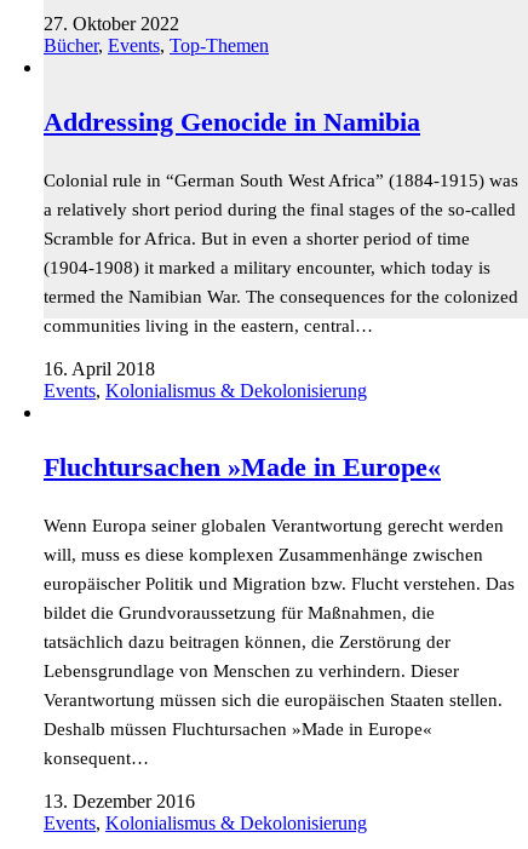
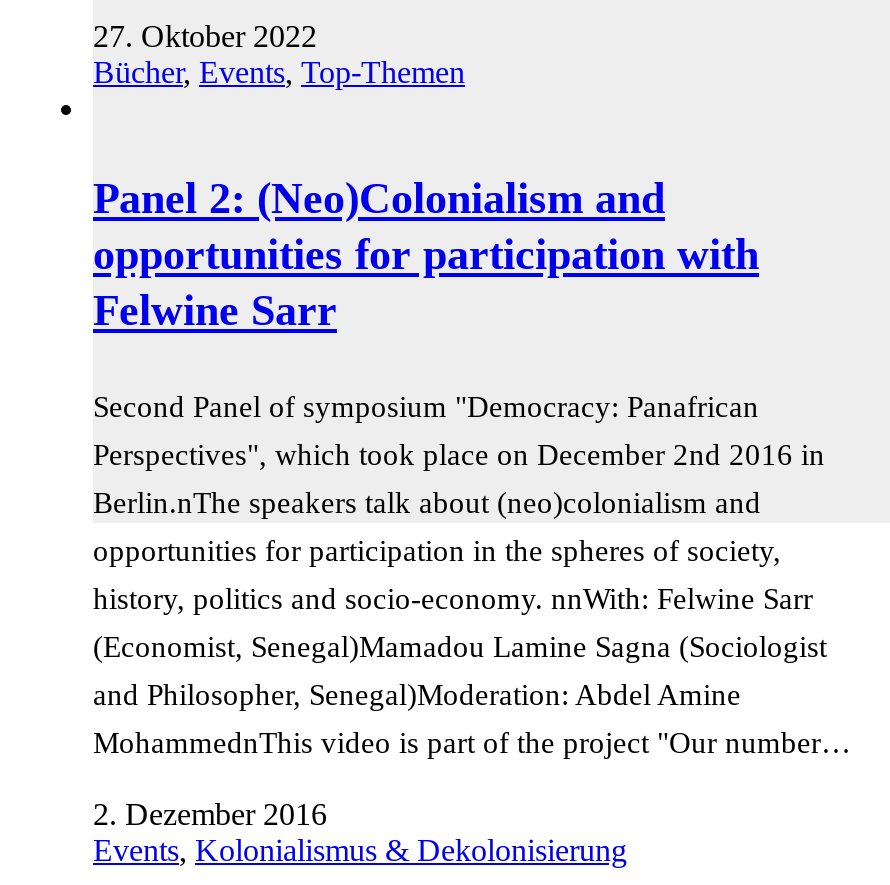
- Addressing Genocide in Namibia
- Colonial rule in “German South West Africa” (1884-1915) was
- a relatively short period during the final stages of the so-called
- Scramble for Africa. But in even a shorter period of time
- (1904-1908) it marked a military encounter, which today is
- termed the Namibian War. The consequences for the colonized
- communities living in the eastern, central…
- 16. April 2018
- Events, Kolonialismus & Dekolonisierung
- Fluchtursachen »Made in Europe«
- Wenn Europa seiner globalen Verantwortung gerecht werden
- will, muss es diese komplexen Zusammenhänge zwischen
- europäischer Politik und Migration bzw. Flucht verstehen. Das
- bildet die Grundvoraussetzung für Maßnahmen, die
- tatsächlich dazu beitragen können, die Zerstörung der
- Lebensgrundlage von Menschen zu verhindern. Dieser
- Verantwortung müssen sich die europäischen Staaten stellen.
- Deshalb müssen Fluchtursachen »Made in Europe«
- konsequent…
- 13. Dezember 2016
+ Panel 2: (Neo)Colonialism and
+ opportunities for participation with
+ Felwine Sarr
+ Second Panel of symposium "Democracy: Panafrican
+ Perspectives", which took place on December 2nd 2016 in
+ Berlin.nThe speakers talk about (neo)colonialism and
+ opportunities for participation in the spheres of society,
+ history, politics and socio-economy. nnWith: Felwine Sarr
+ (Economist, Senegal)Mamadou Lamine Sagna (Sociologist
+ and Philosopher, Senegal)Moderation: Abdel Amine
+ MohammednThis video is part of the project "Our number…
+ 2. Dezember 2016
